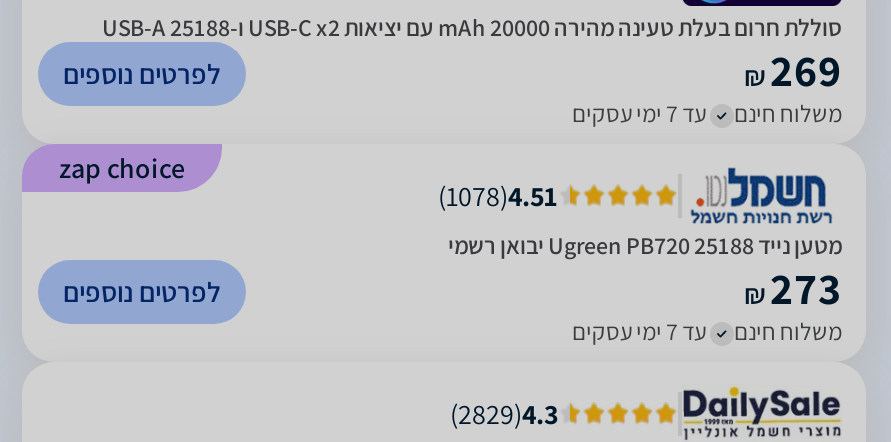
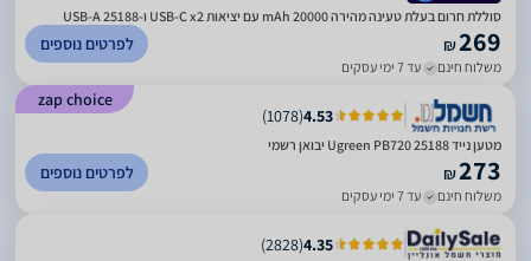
- 4.51
+ 4.53

- 2829
+ 2828

- 4.3
+ 4.35
